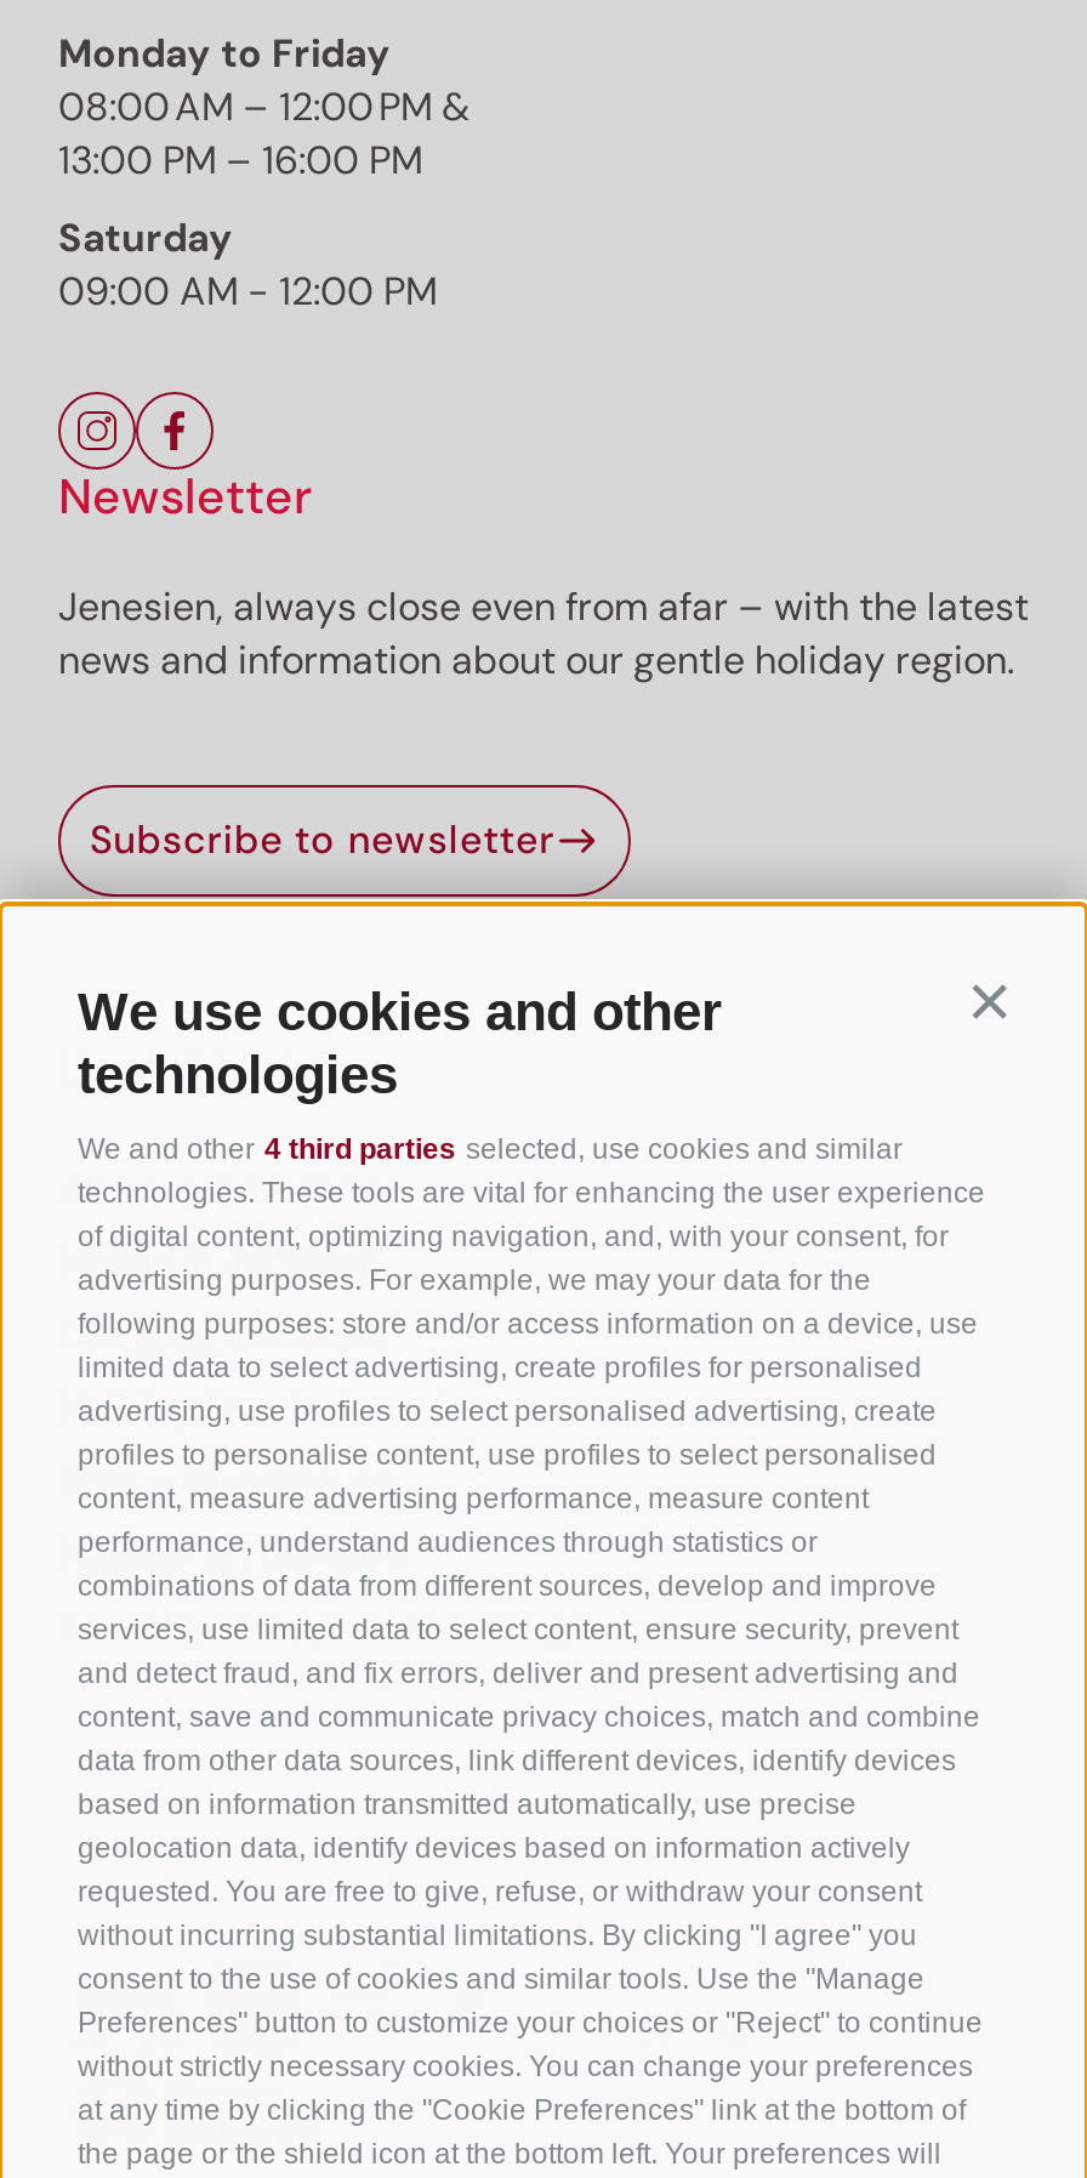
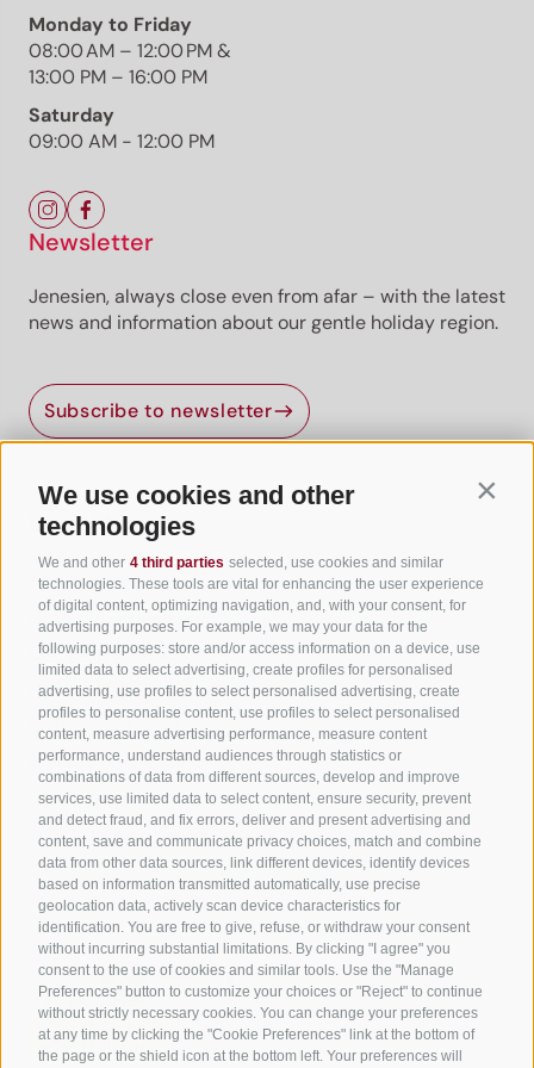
- geolocation data, identify devices based on information actively
- requested. You are free to give, refuse, or withdraw your consent
+ geolocation data, actively scan device characteristics for
+ identification. You are free to give, refuse, or withdraw your consent
